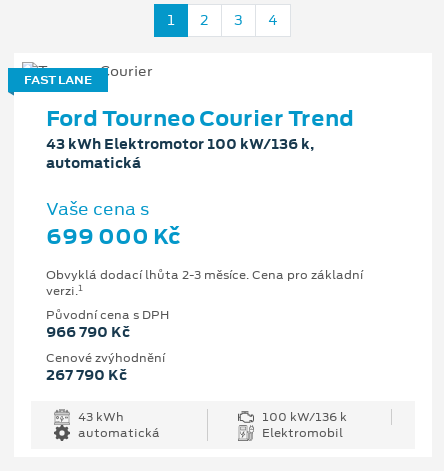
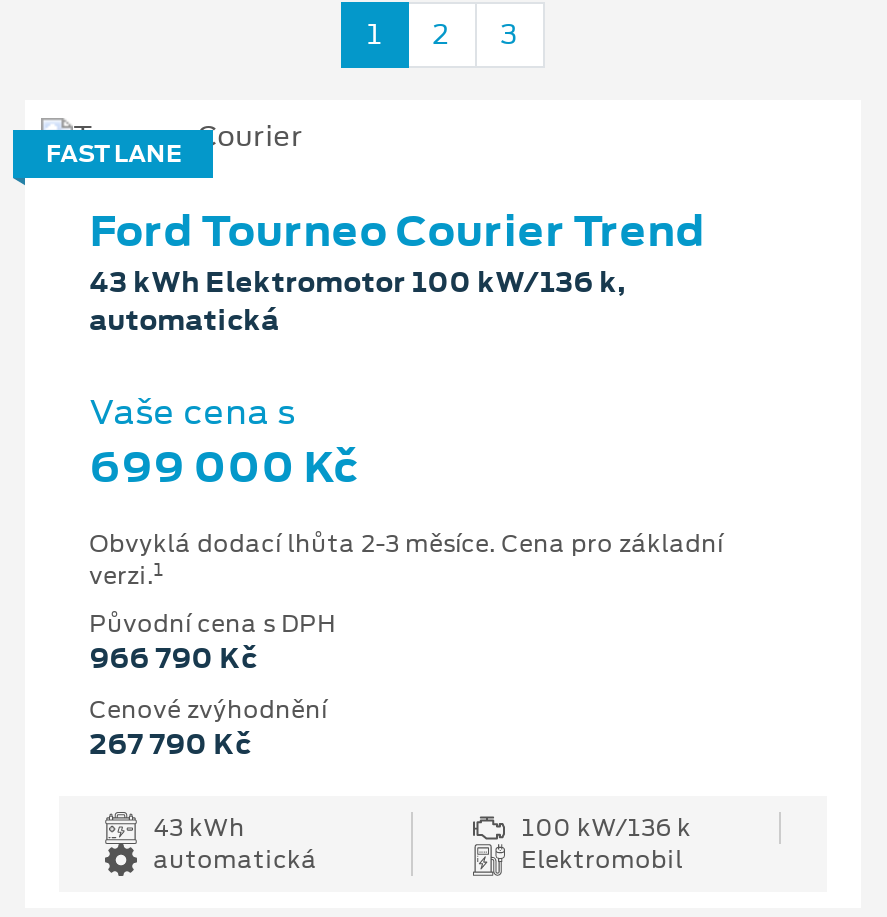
- 4
